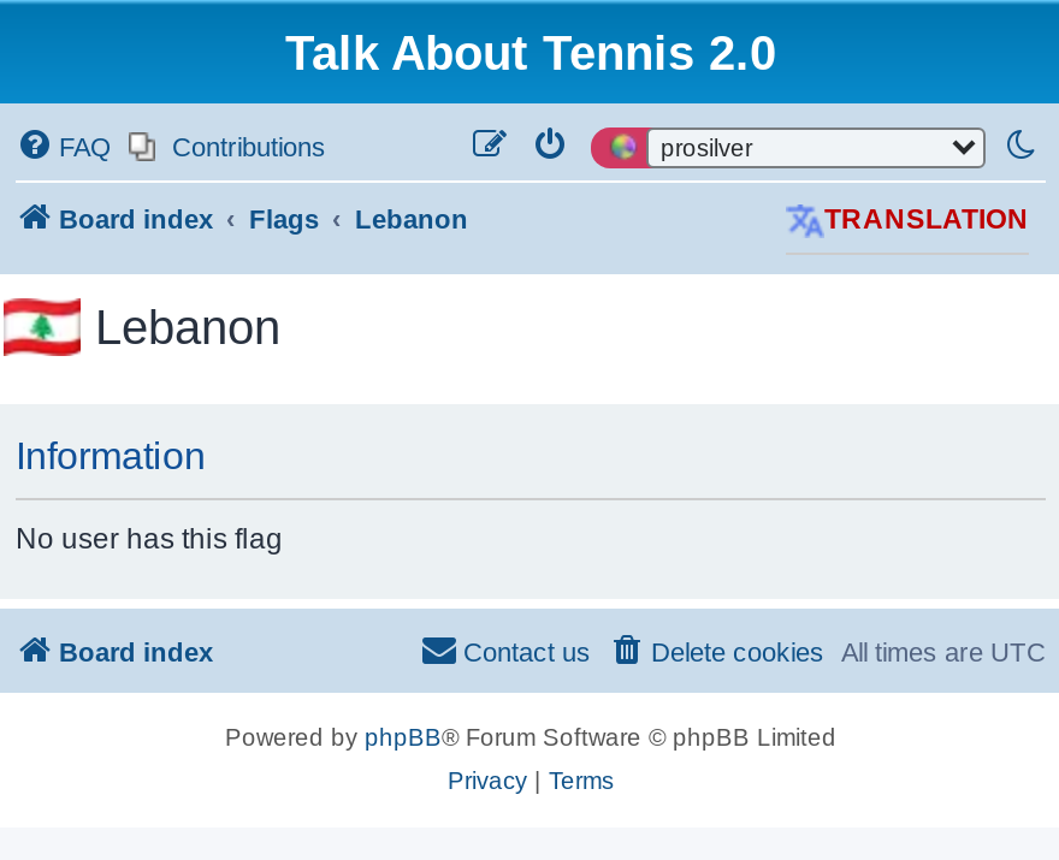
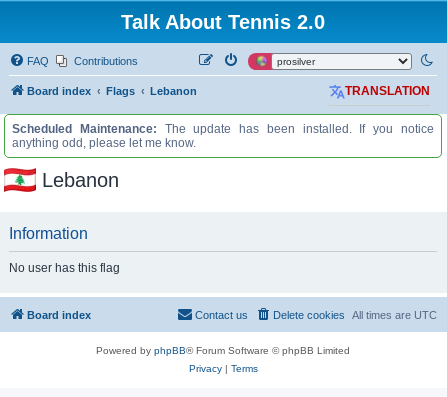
+ Scheduled Maintenance: The update has been installed. If you notice
+ anything odd, please let me know.
